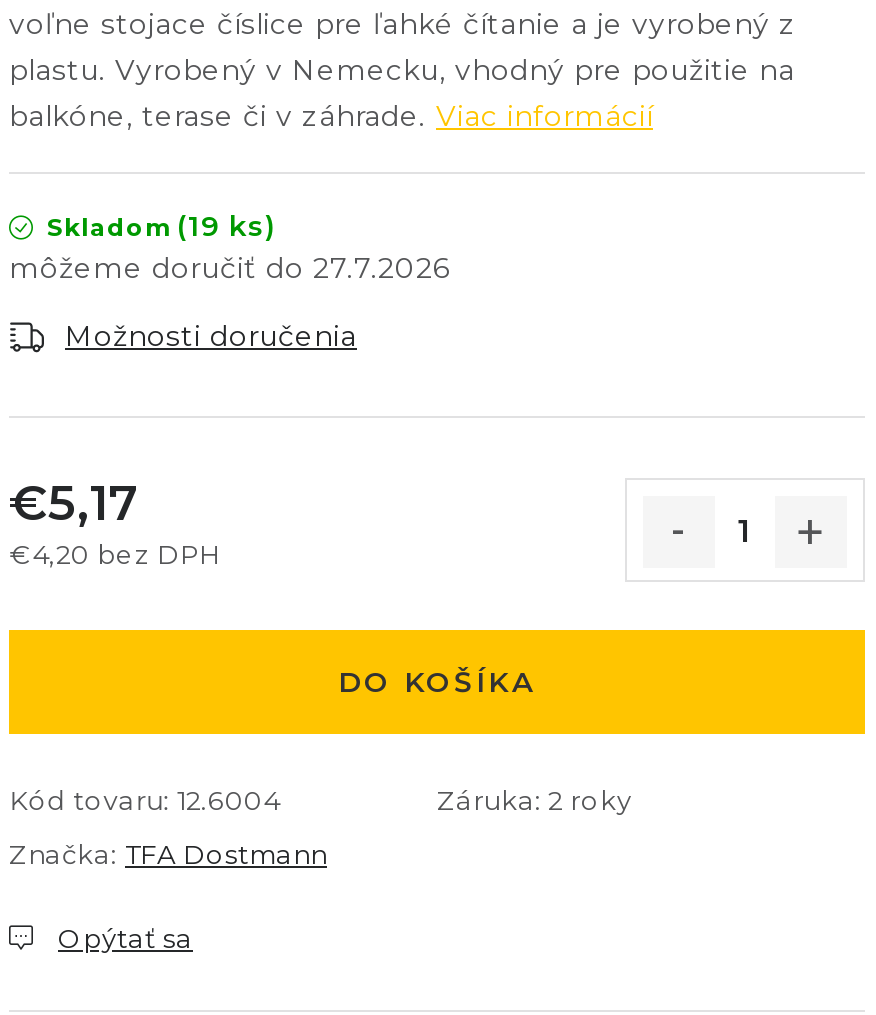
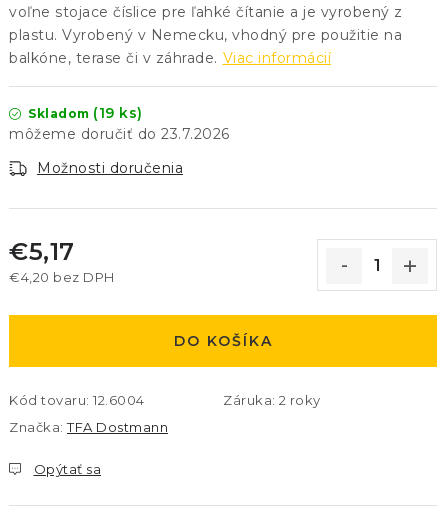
- 27.7.2026
+ 23.7.2026
